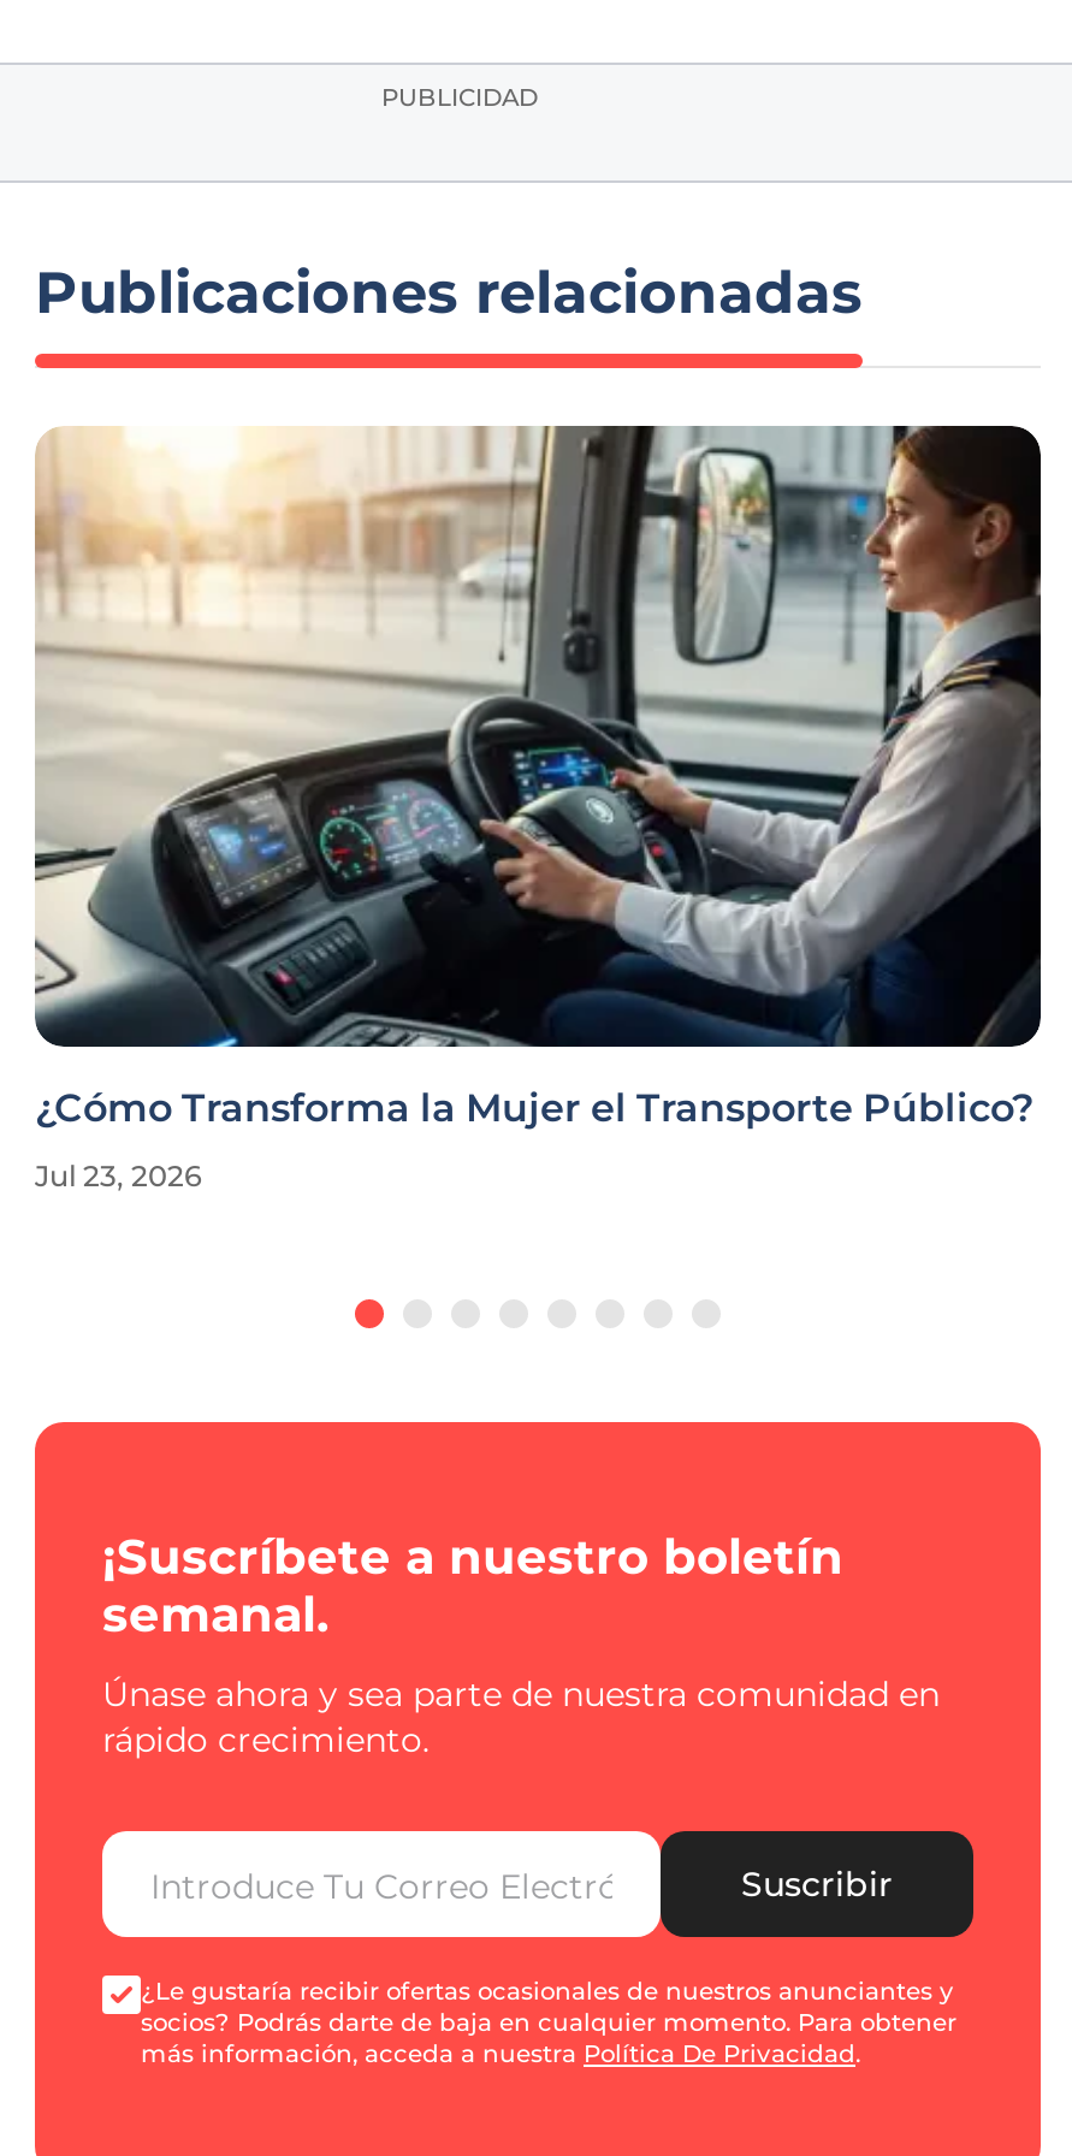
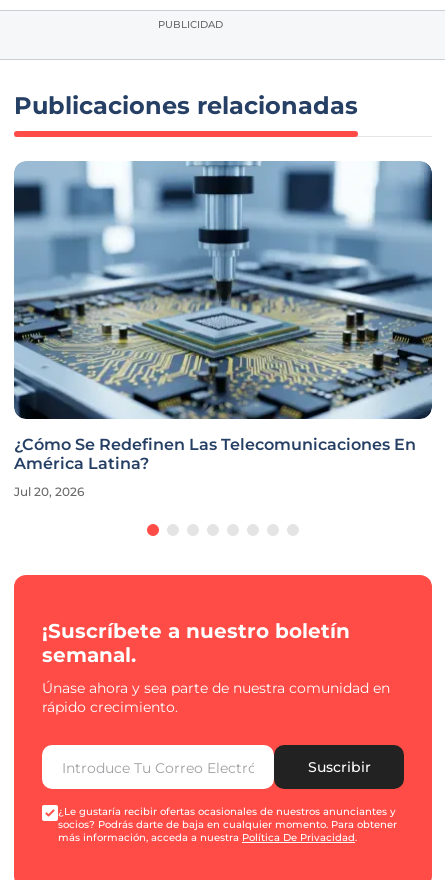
- [image]
- ¿Cómo Transforma la Mujer el Transporte Público?
+ [image]
+ ¿Cómo Se Redefinen Las Telecomunicaciones En
+ América Latina?

- Jul 23, 2026
+ Jul 20, 2026
